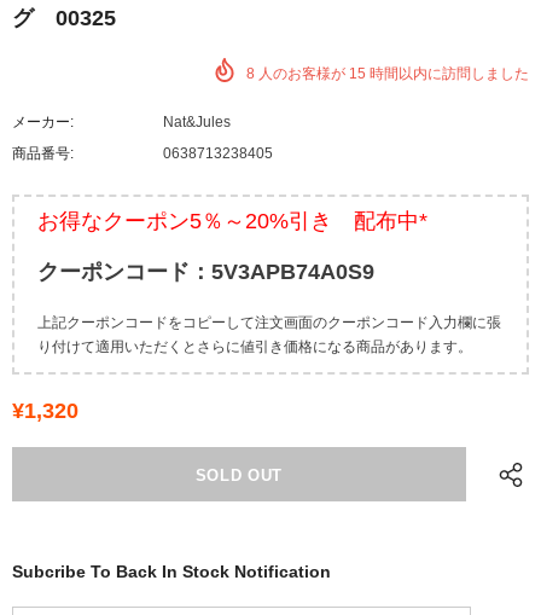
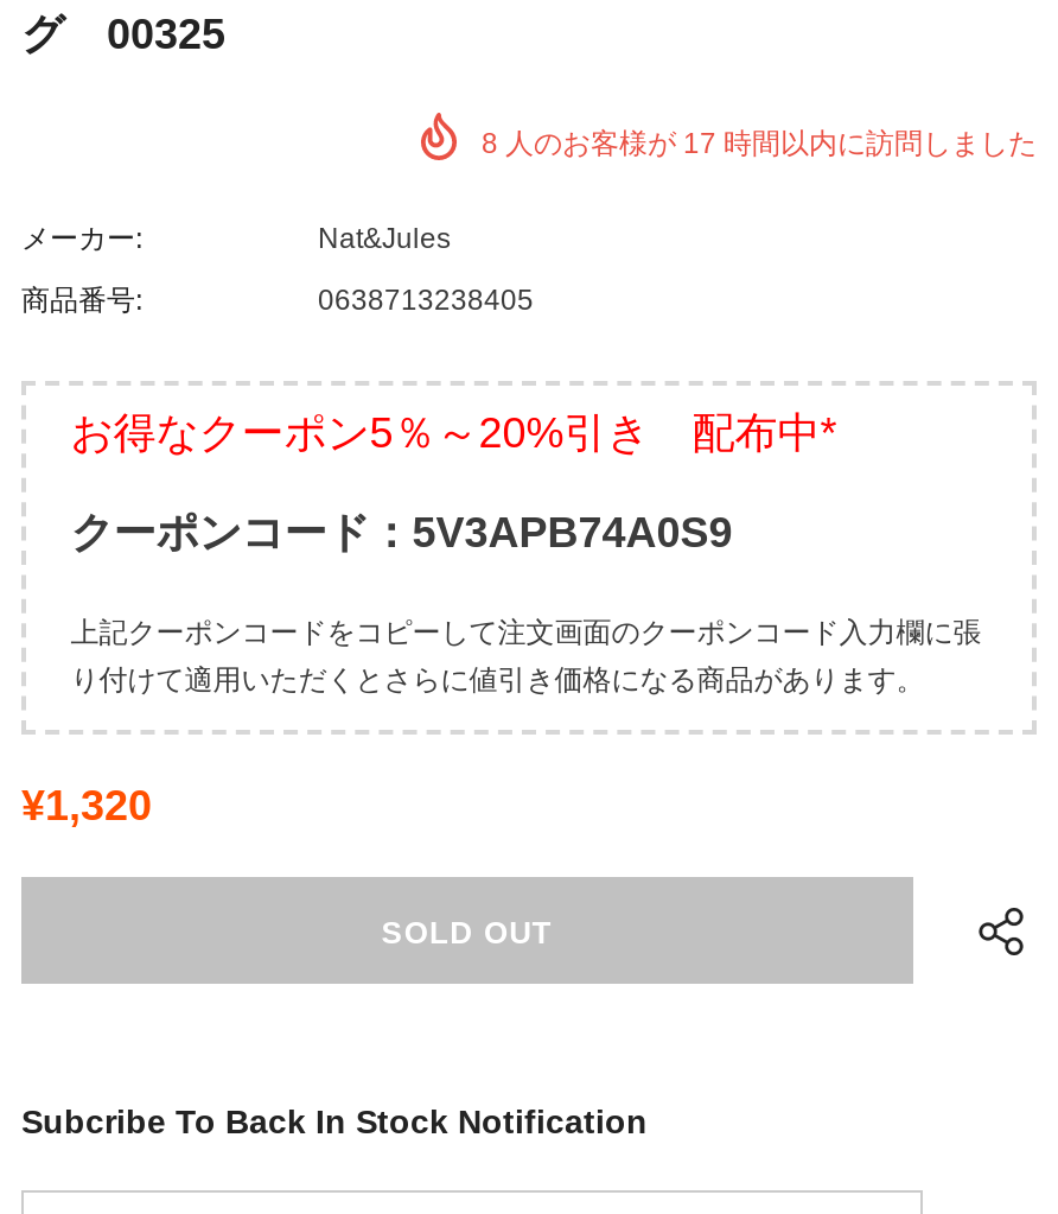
- 8 人のお客様が15 時間以内に訪問しました
+ 8 人のお客様が17 時間以内に訪問しました
